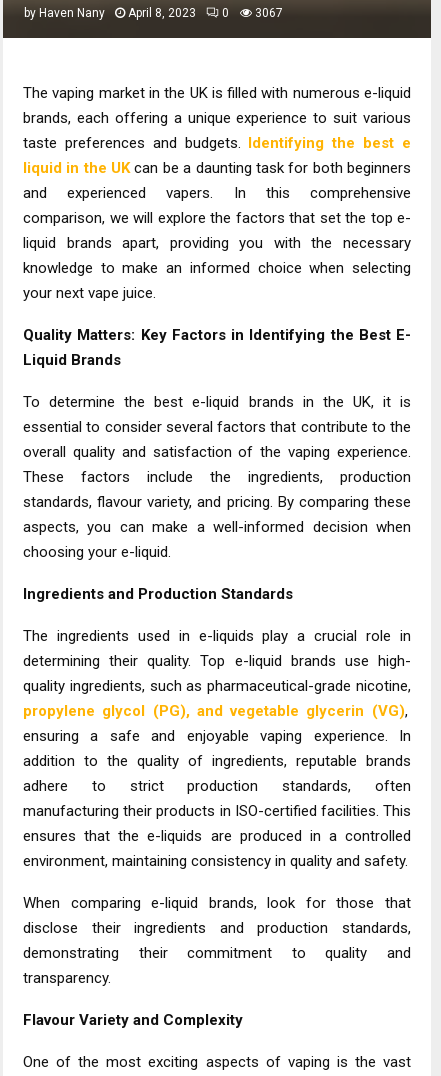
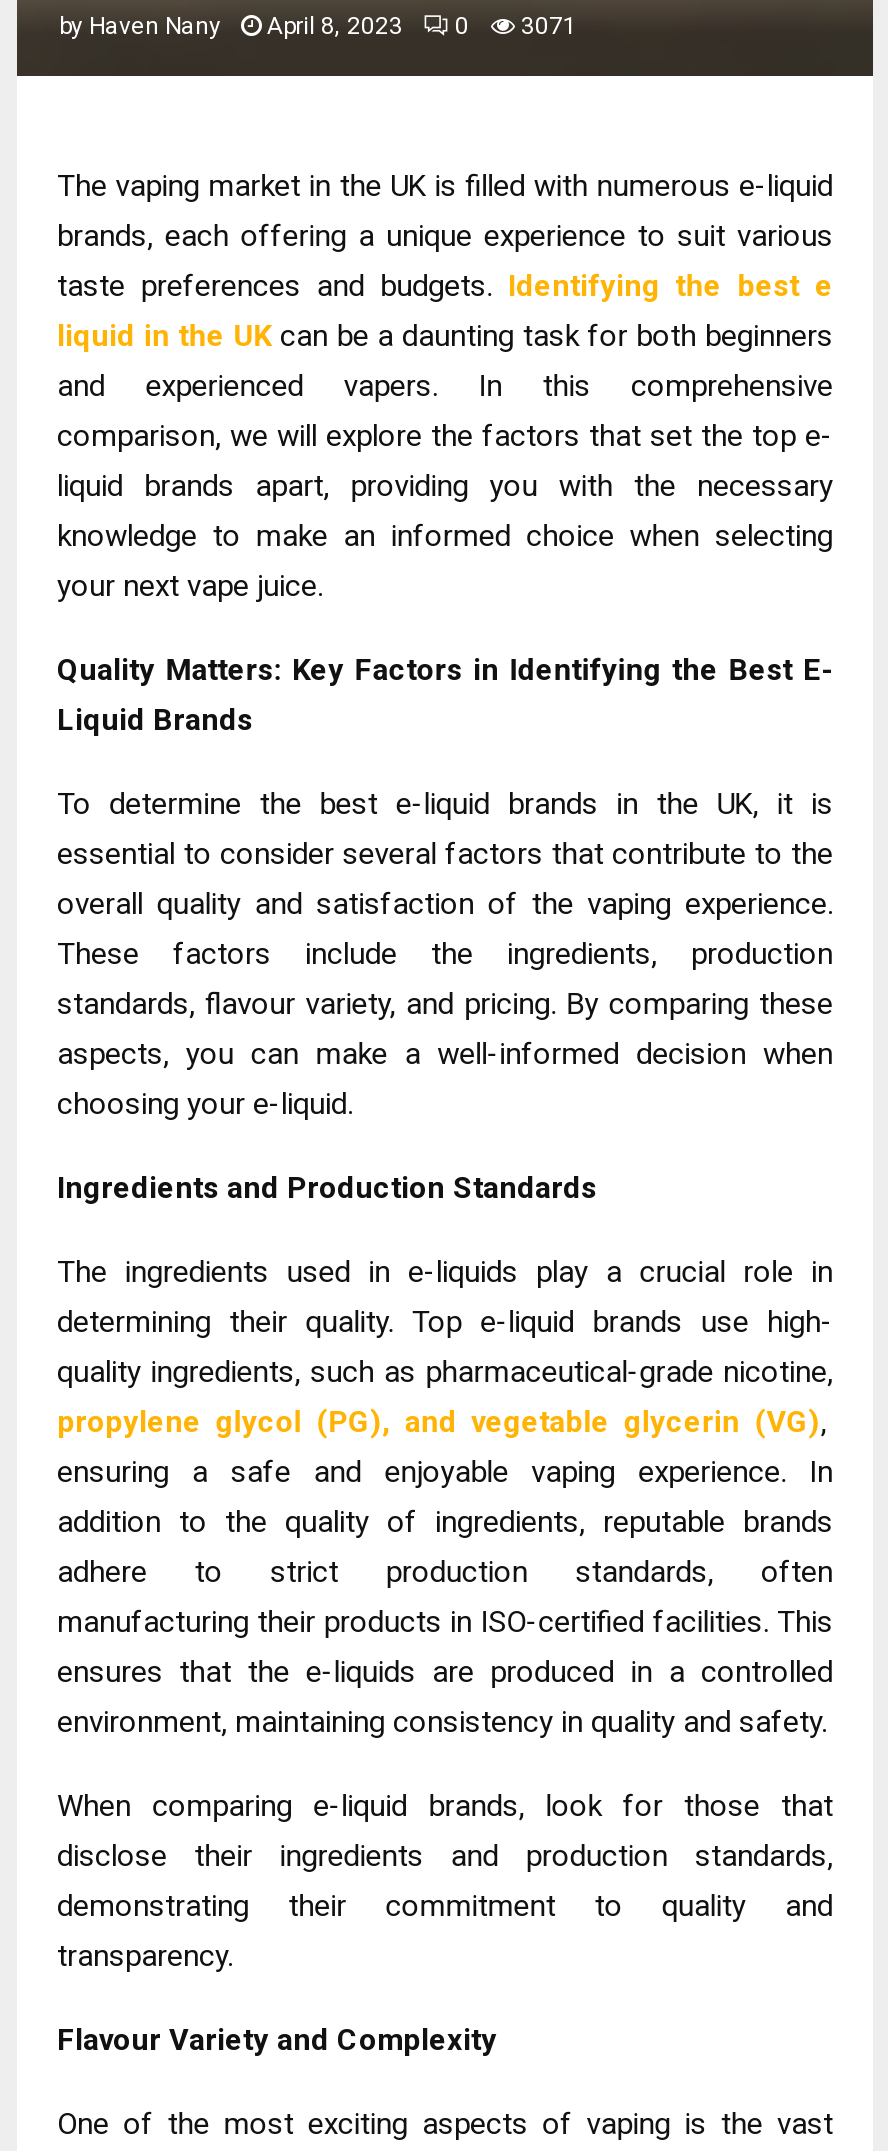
- by Haven Nany April 8, 2023 0 3067
+ by Haven Nany April 8, 2023 0 3071
